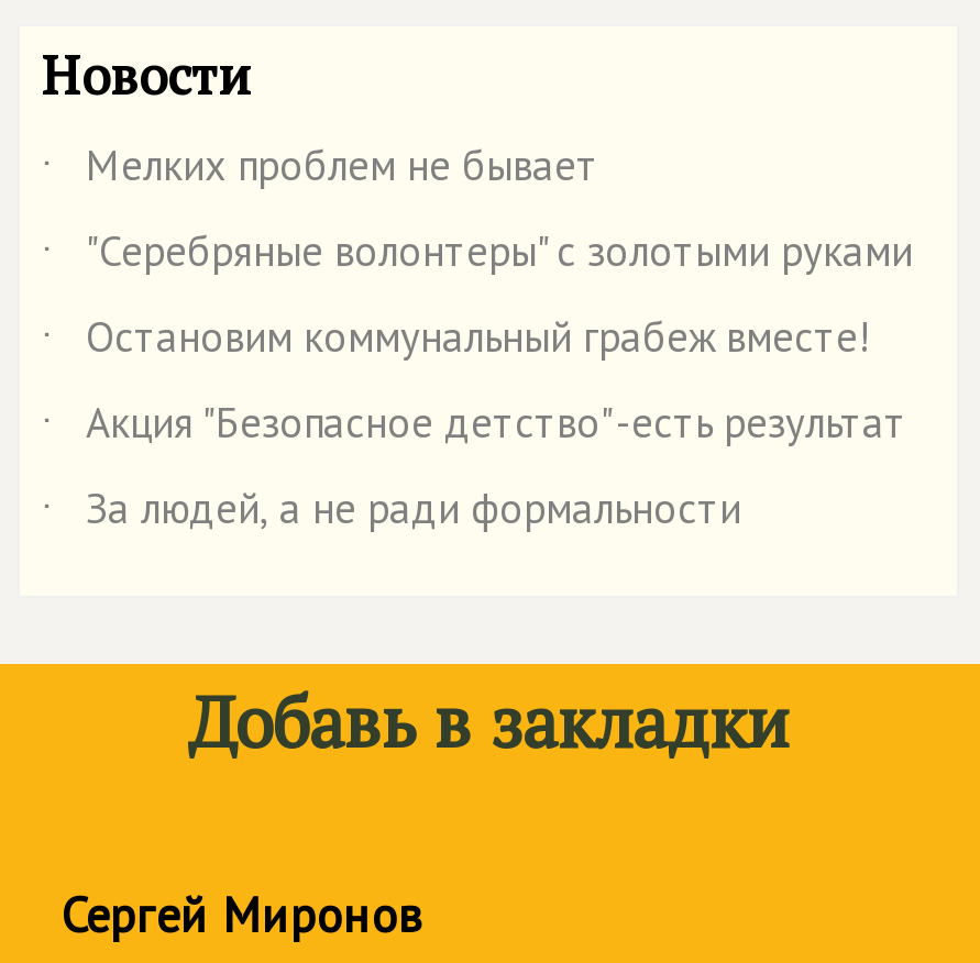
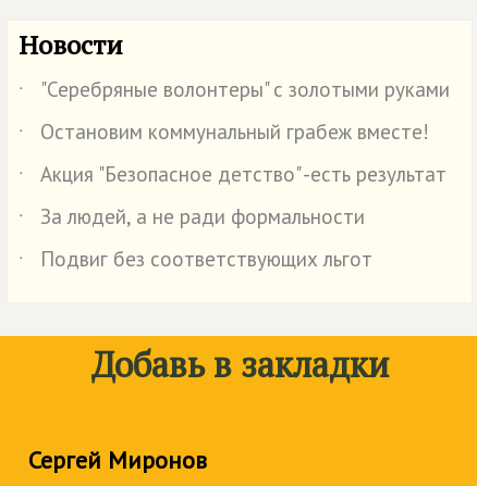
- ˙ Мелких проблем не бывает

moved up: ˙ "Серебряные волонтеры" с золотыми руками | ˙ Остановим коммунальный грабеж вместе! | ˙ Акция "Безопасное детство" -есть результат | ˙ За людей, а не ради формальности

+ ˙ Подвиг без соответствующих льгот
